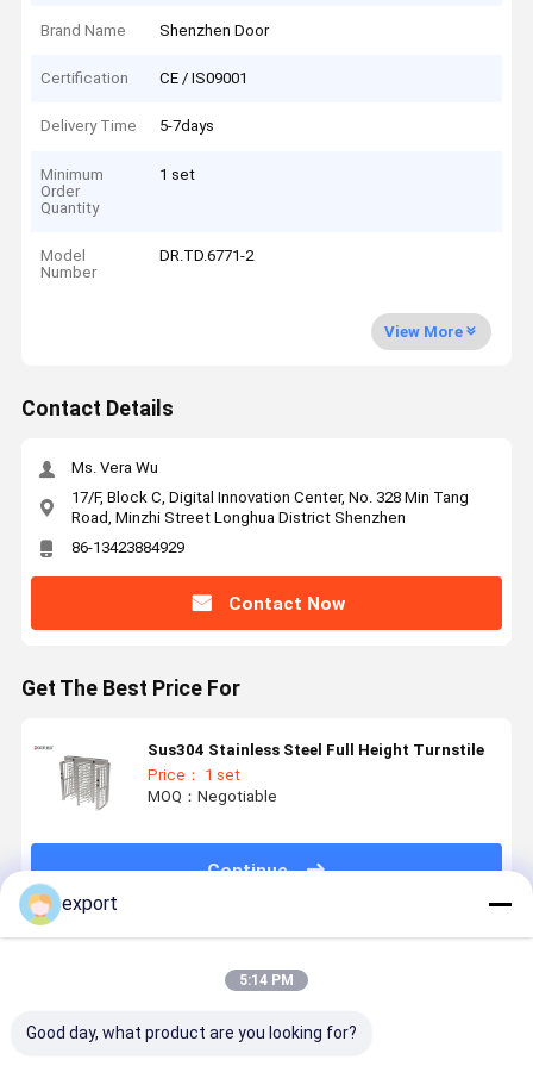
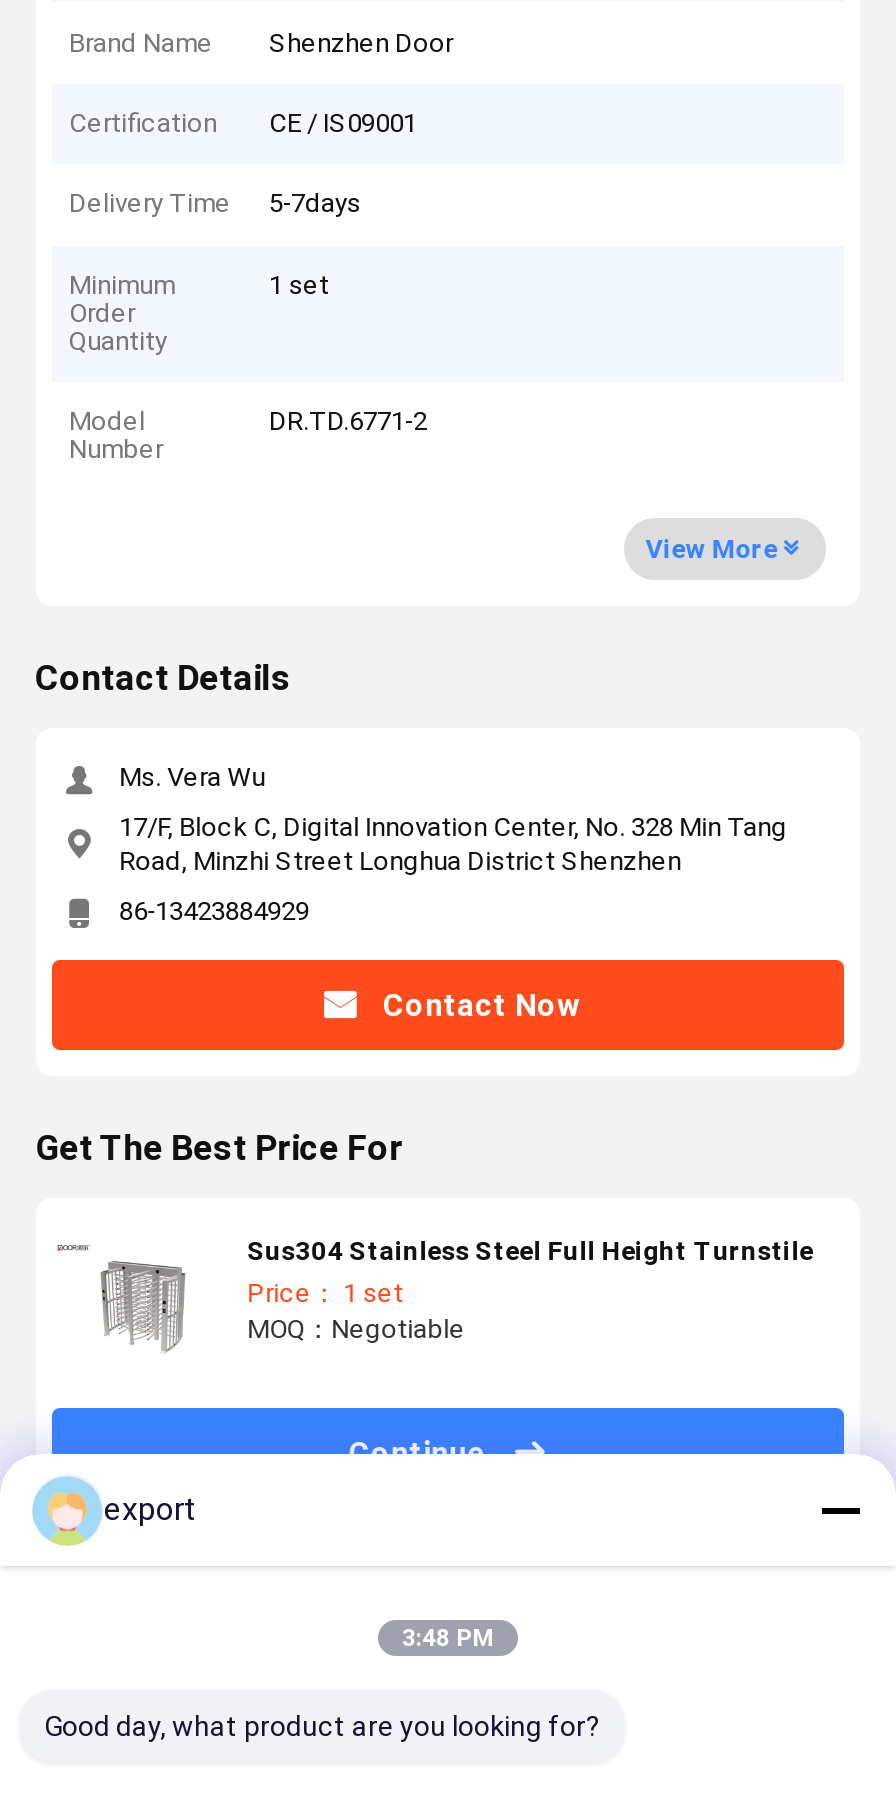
- 5:14 PM
+ 3:48 PM
